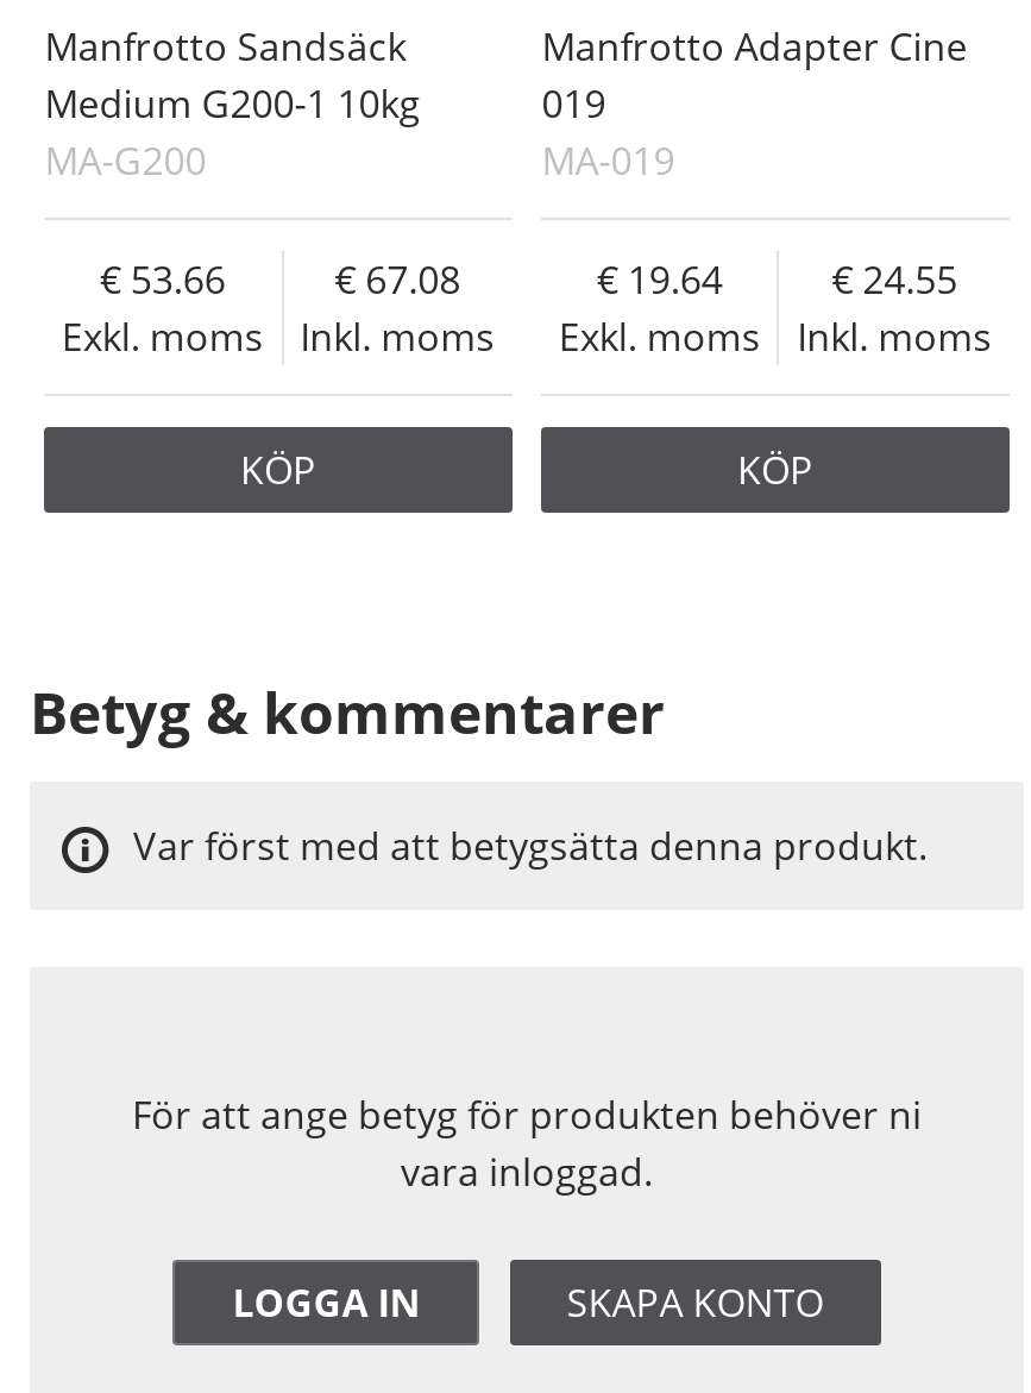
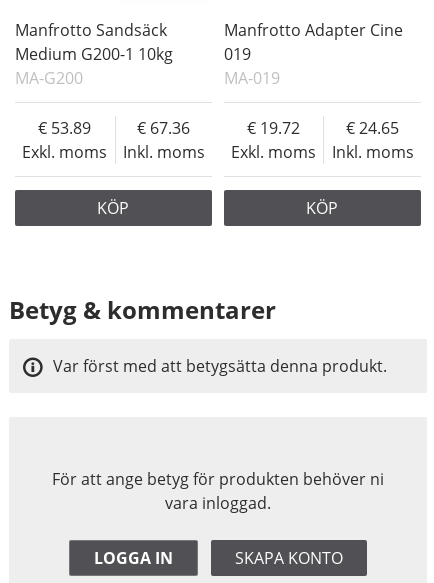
- 53.66
+ 53.89

- 67.08
+ 67.36

- 19.64
+ 19.72

- 24.55
+ 24.65
